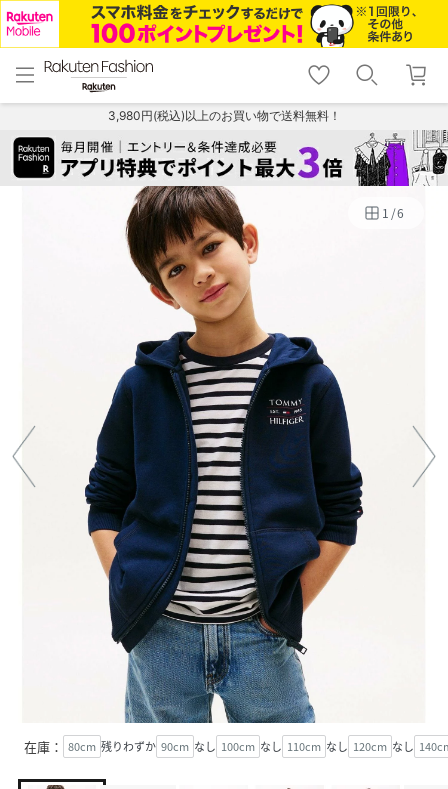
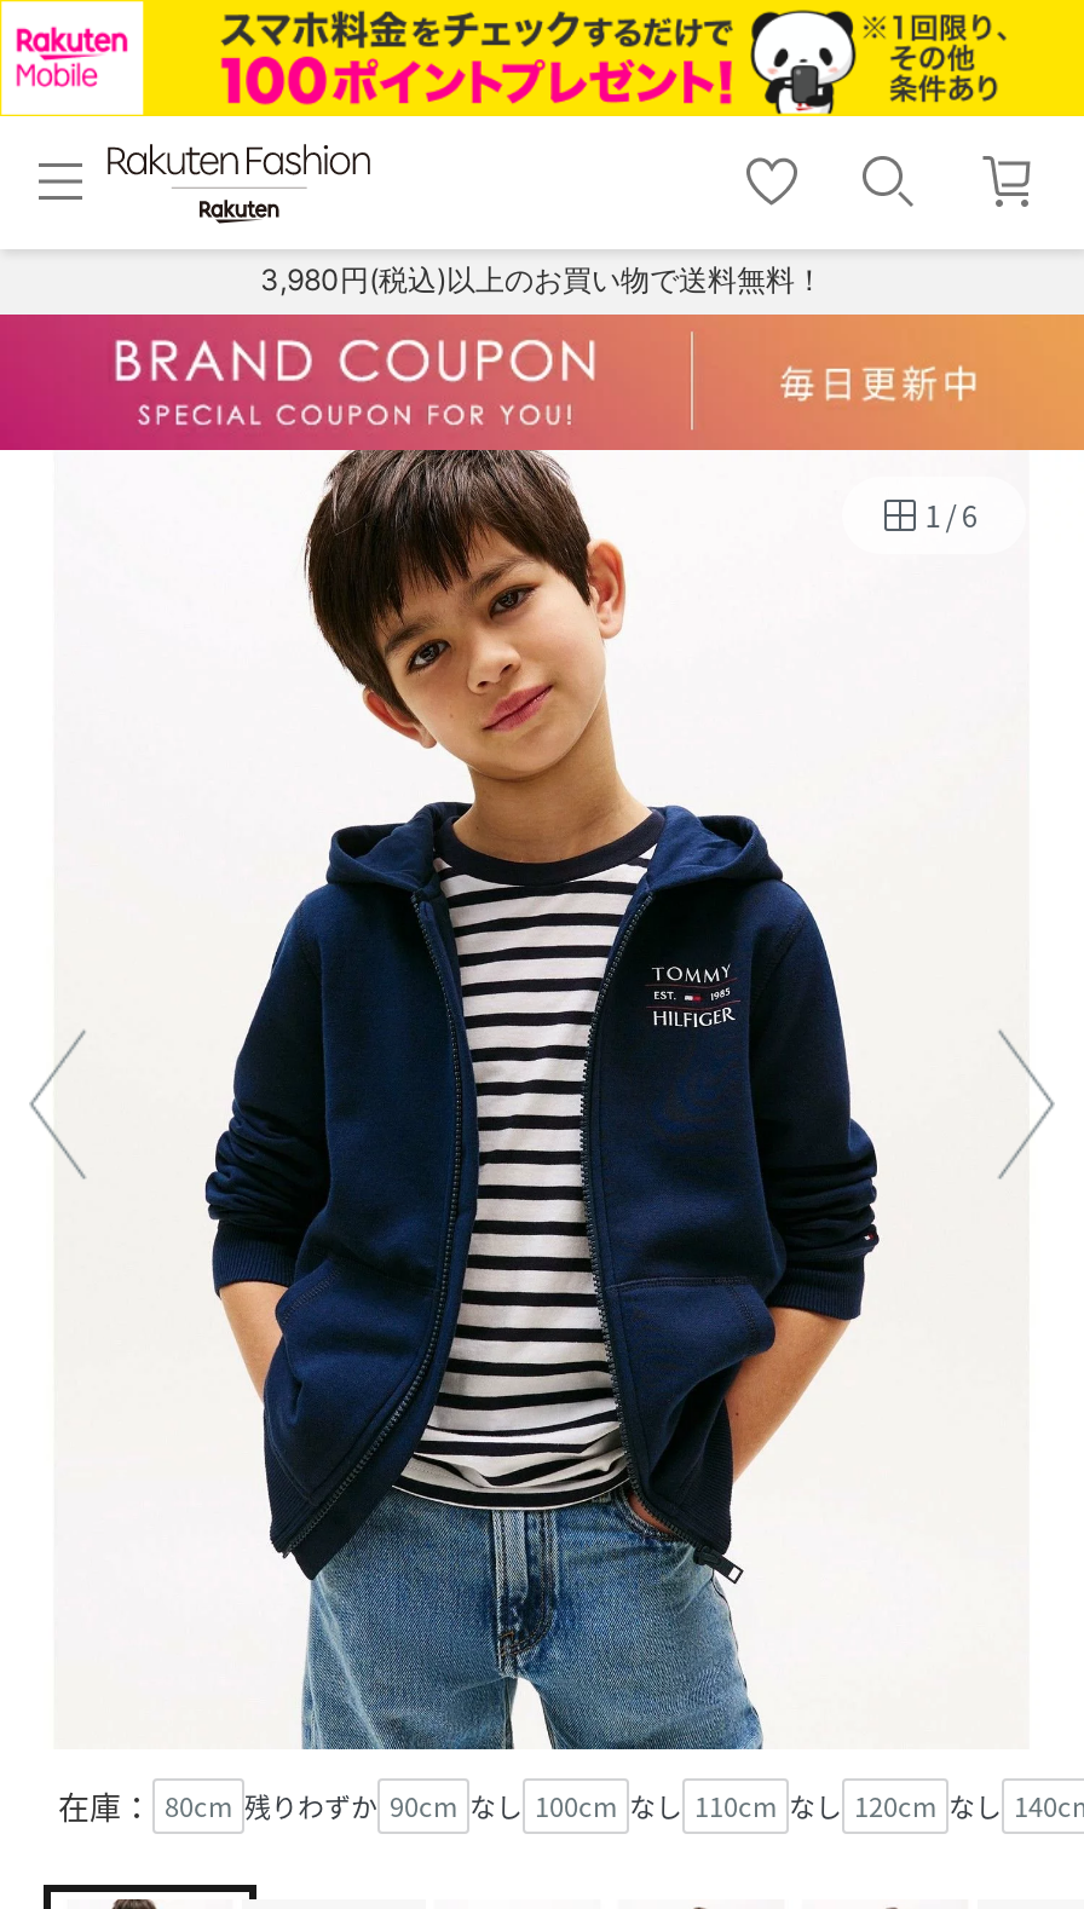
- [image]
+ [image]
